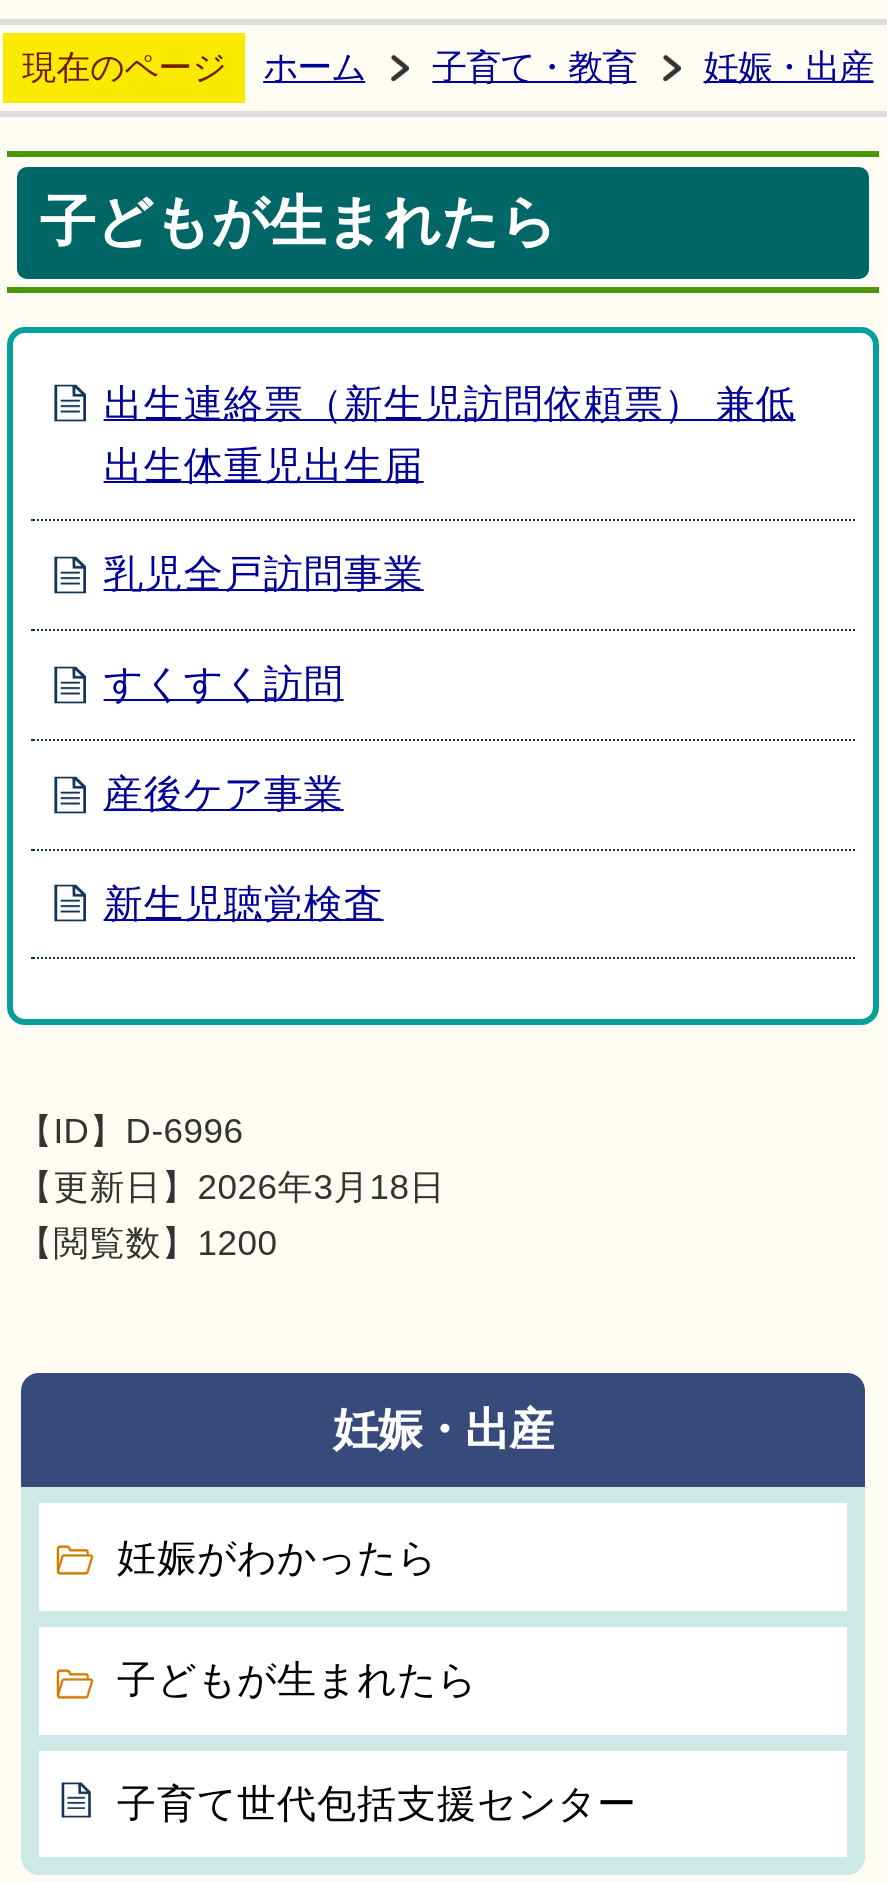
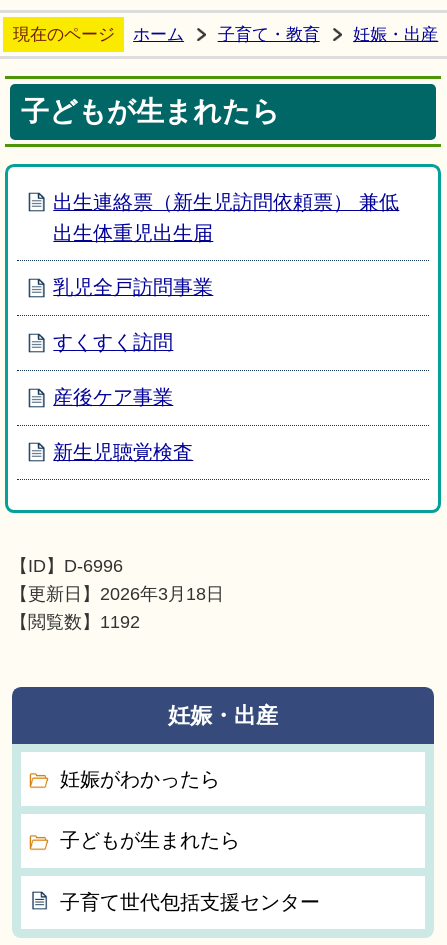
- 【閲覧数】1200
+ 【閲覧数】1192
